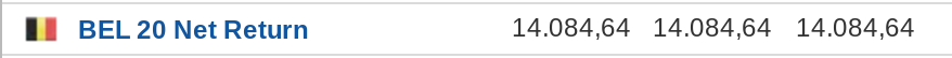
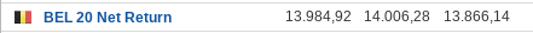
- 14.084,64
+ 13.984,92

- 14.084,64
+ 14.006,28

- 14.084,64
+ 13.866,14
